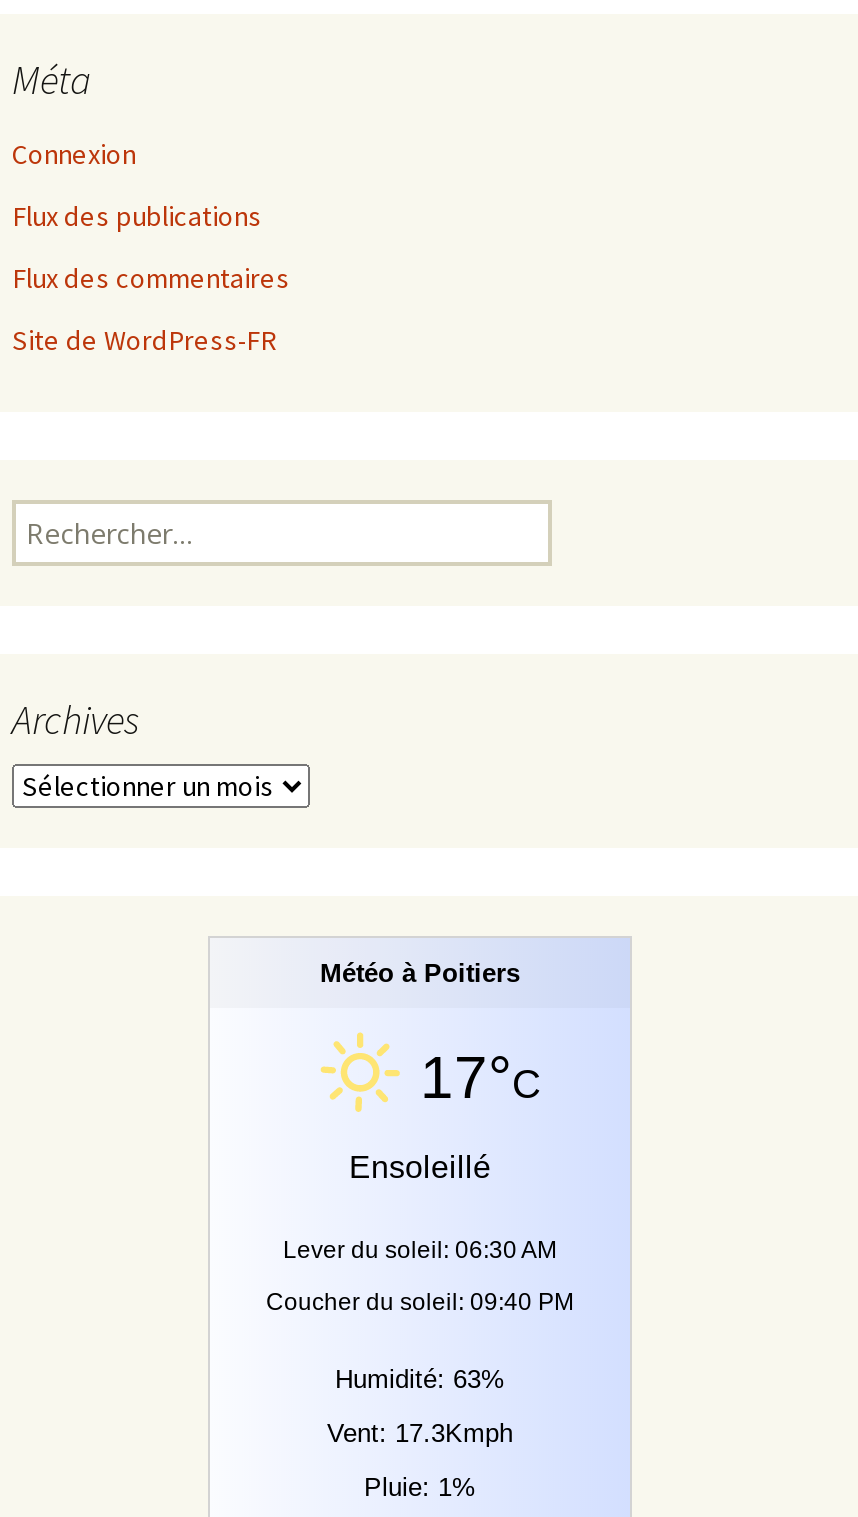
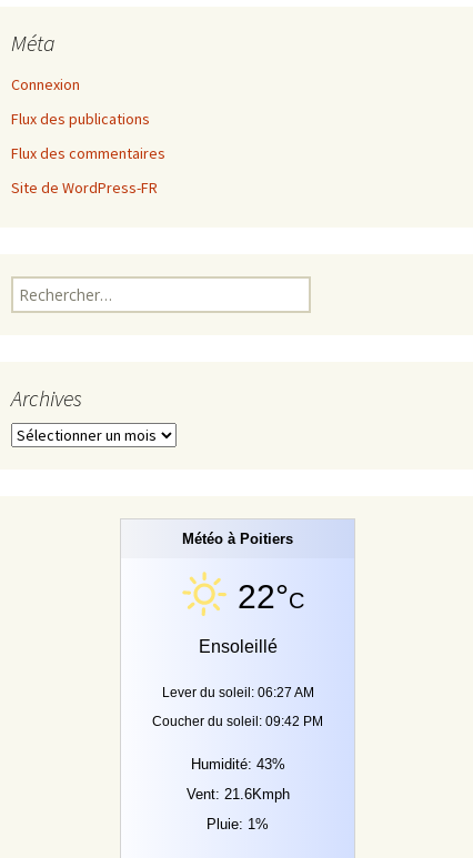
- 17°C
+ 22°C

- Lever du soleil: 06:30 AM
+ Lever du soleil: 06:27 AM

- Coucher du soleil: 09:40 PM
+ Coucher du soleil: 09:42 PM

- Humidité: 63%
+ Humidité: 43%

- Vent: 17.3Kmph
+ Vent: 21.6Kmph
